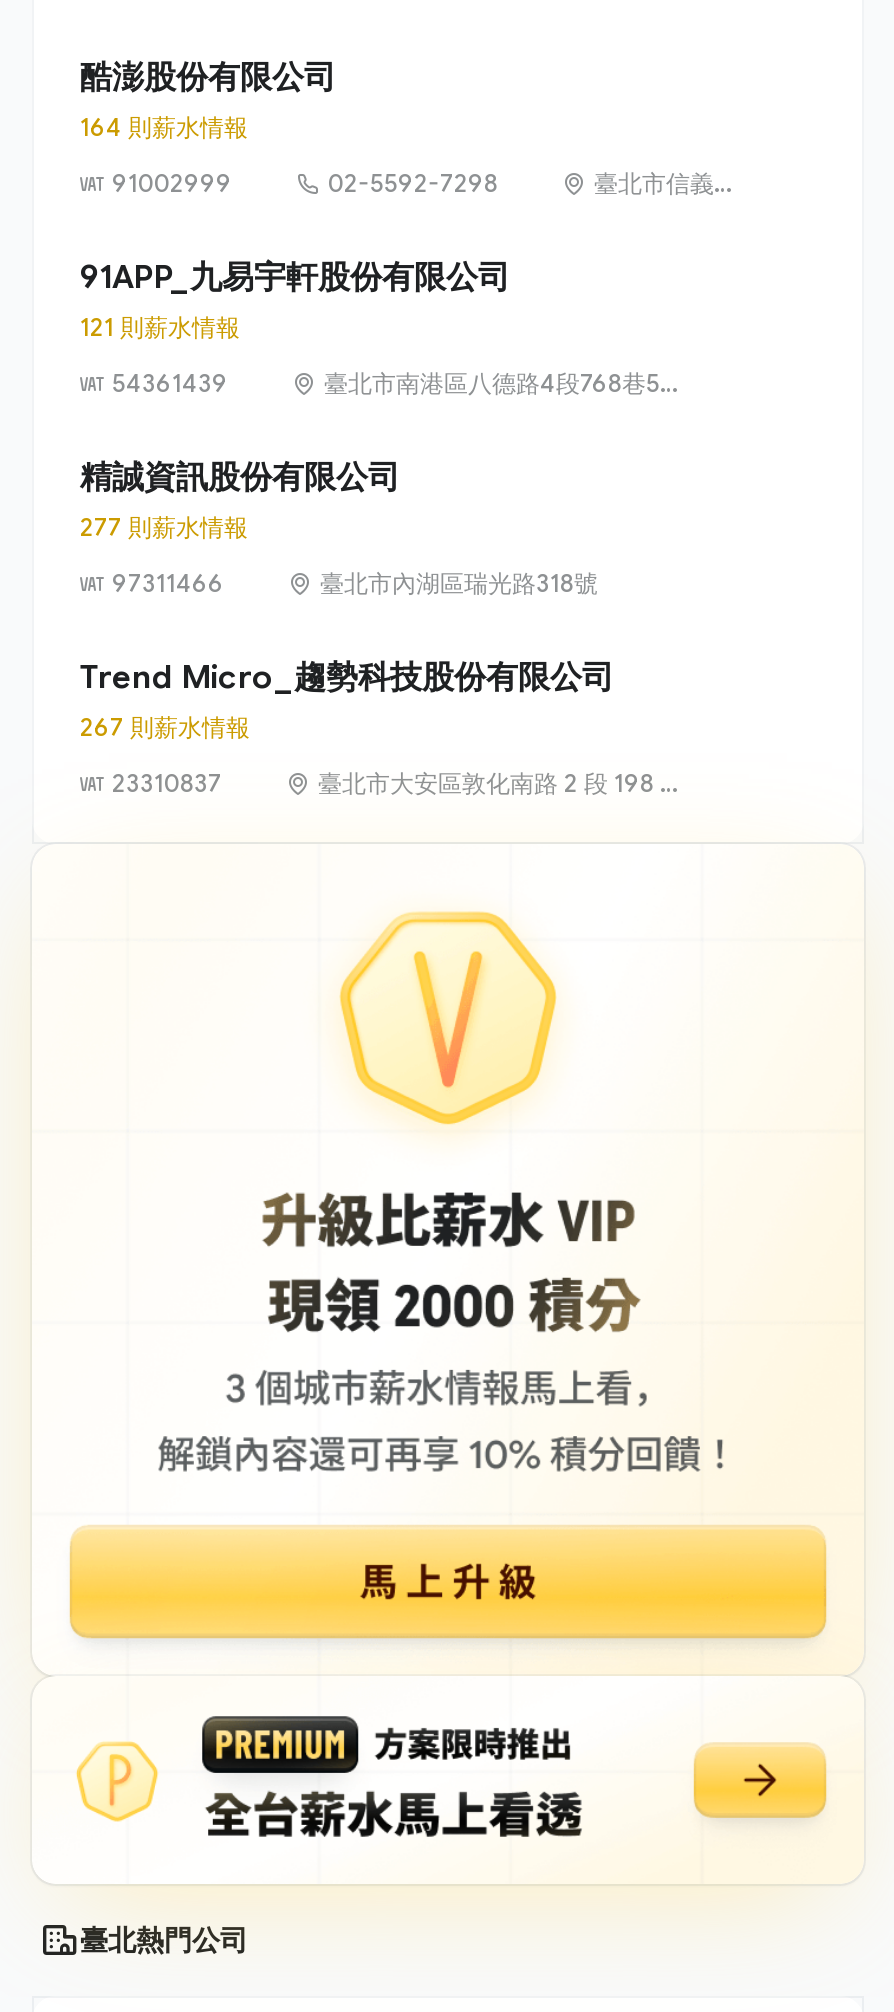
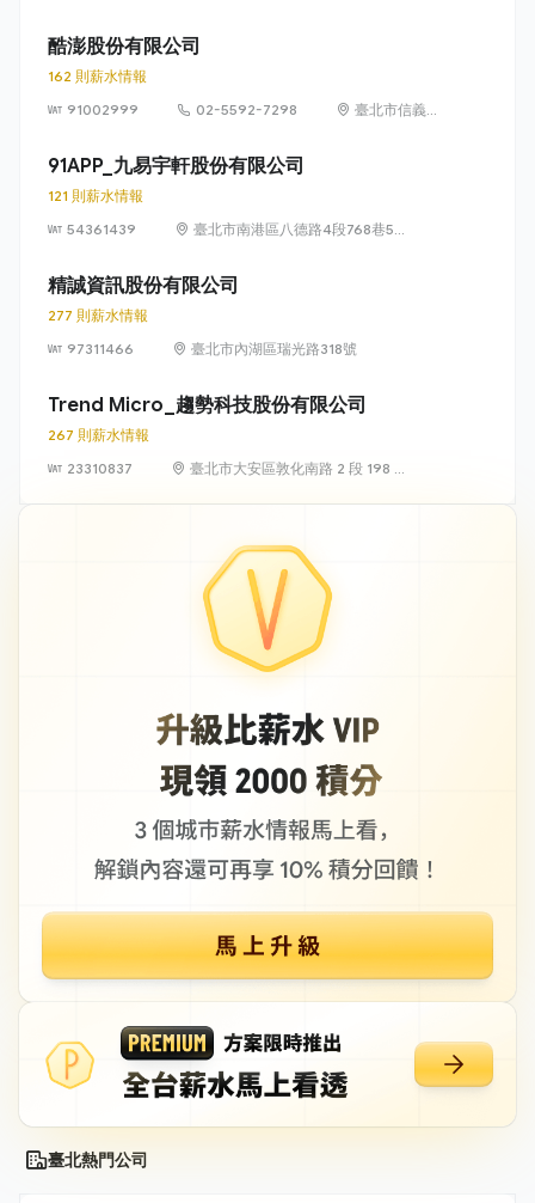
- 164 則薪水情報
+ 162 則薪水情報
